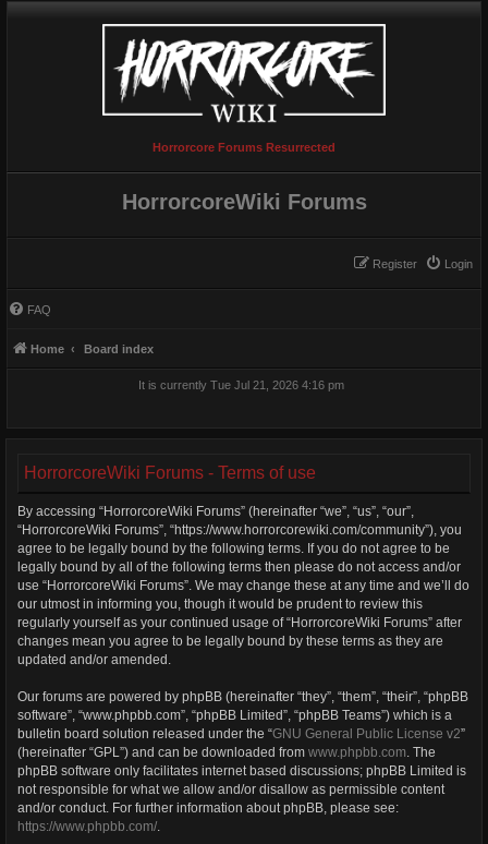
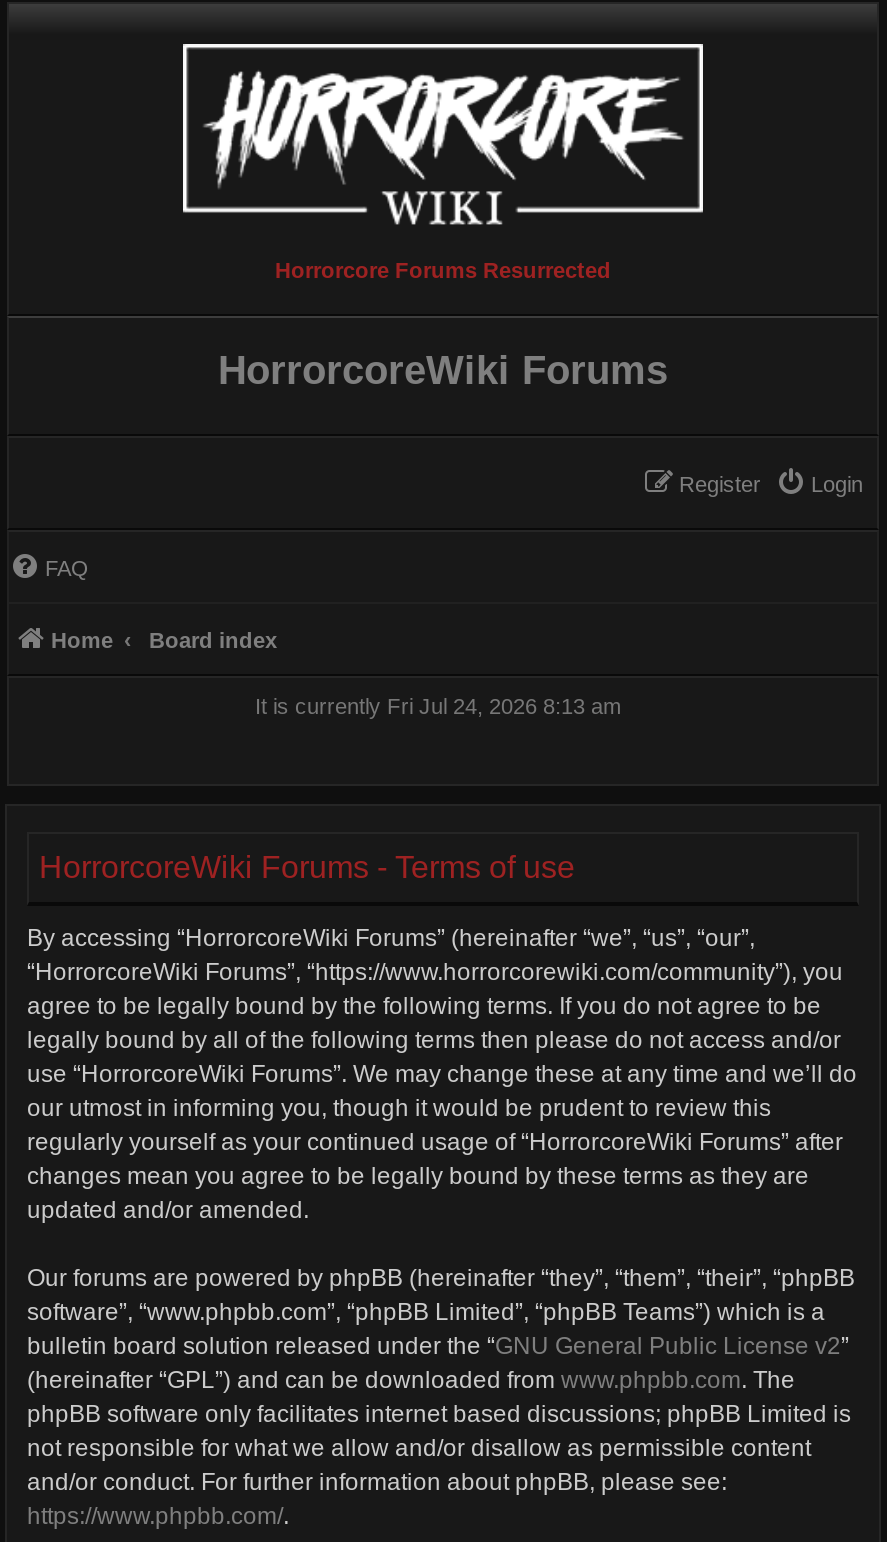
- It is currently Tue Jul 21, 2026 4:16 pm
+ It is currently Fri Jul 24, 2026 8:13 am
